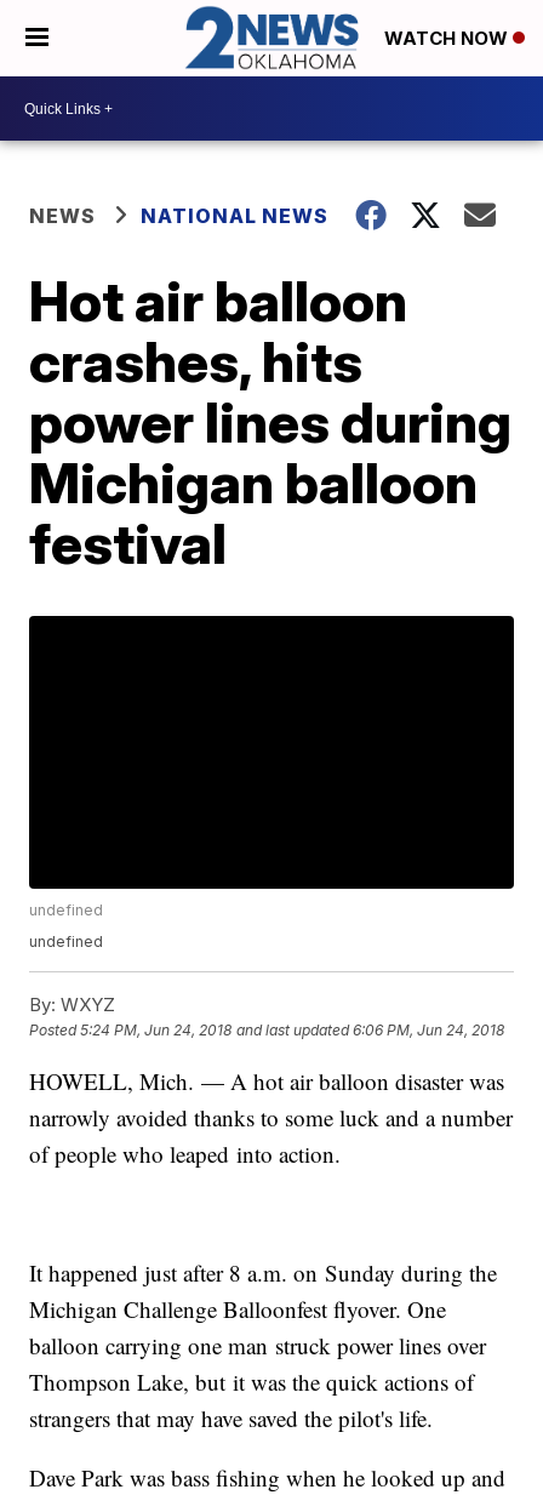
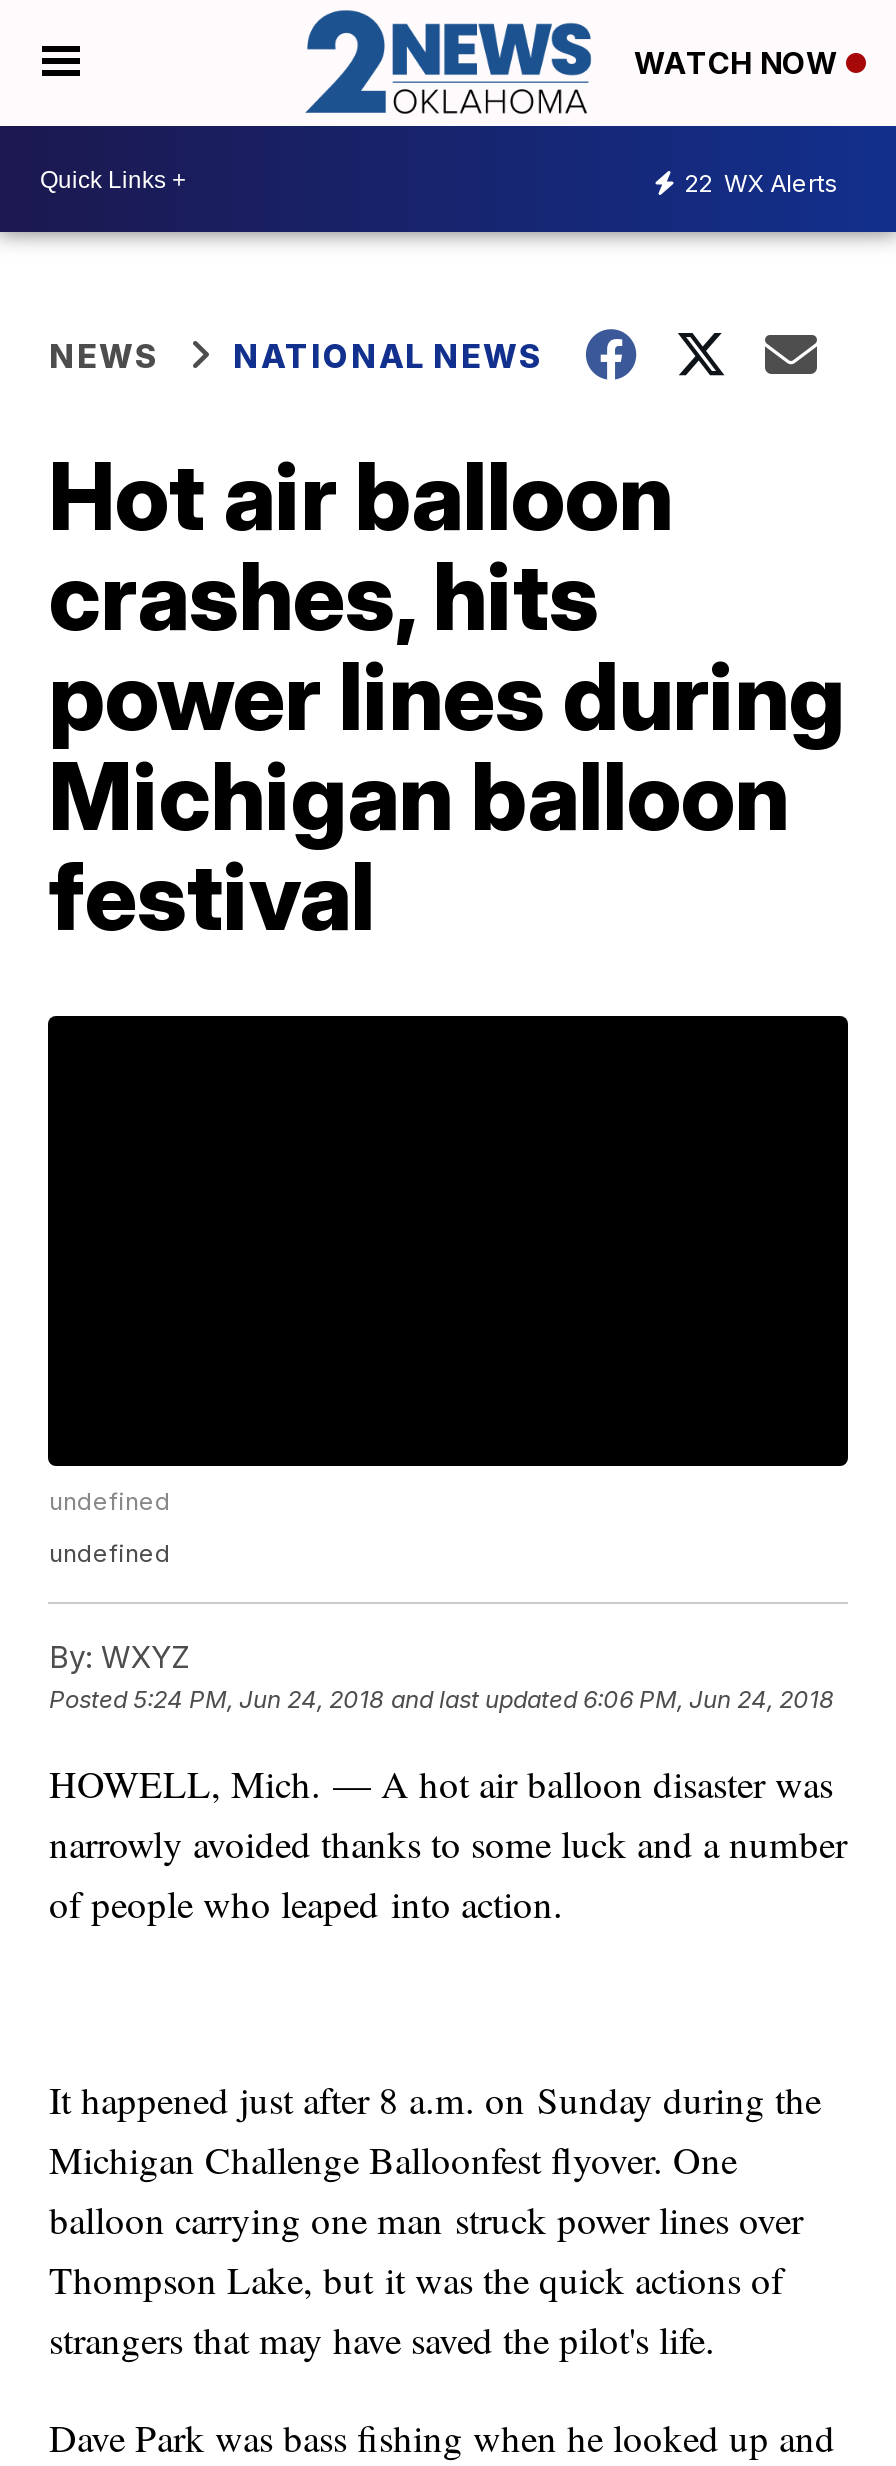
+ 22 WX Alerts
